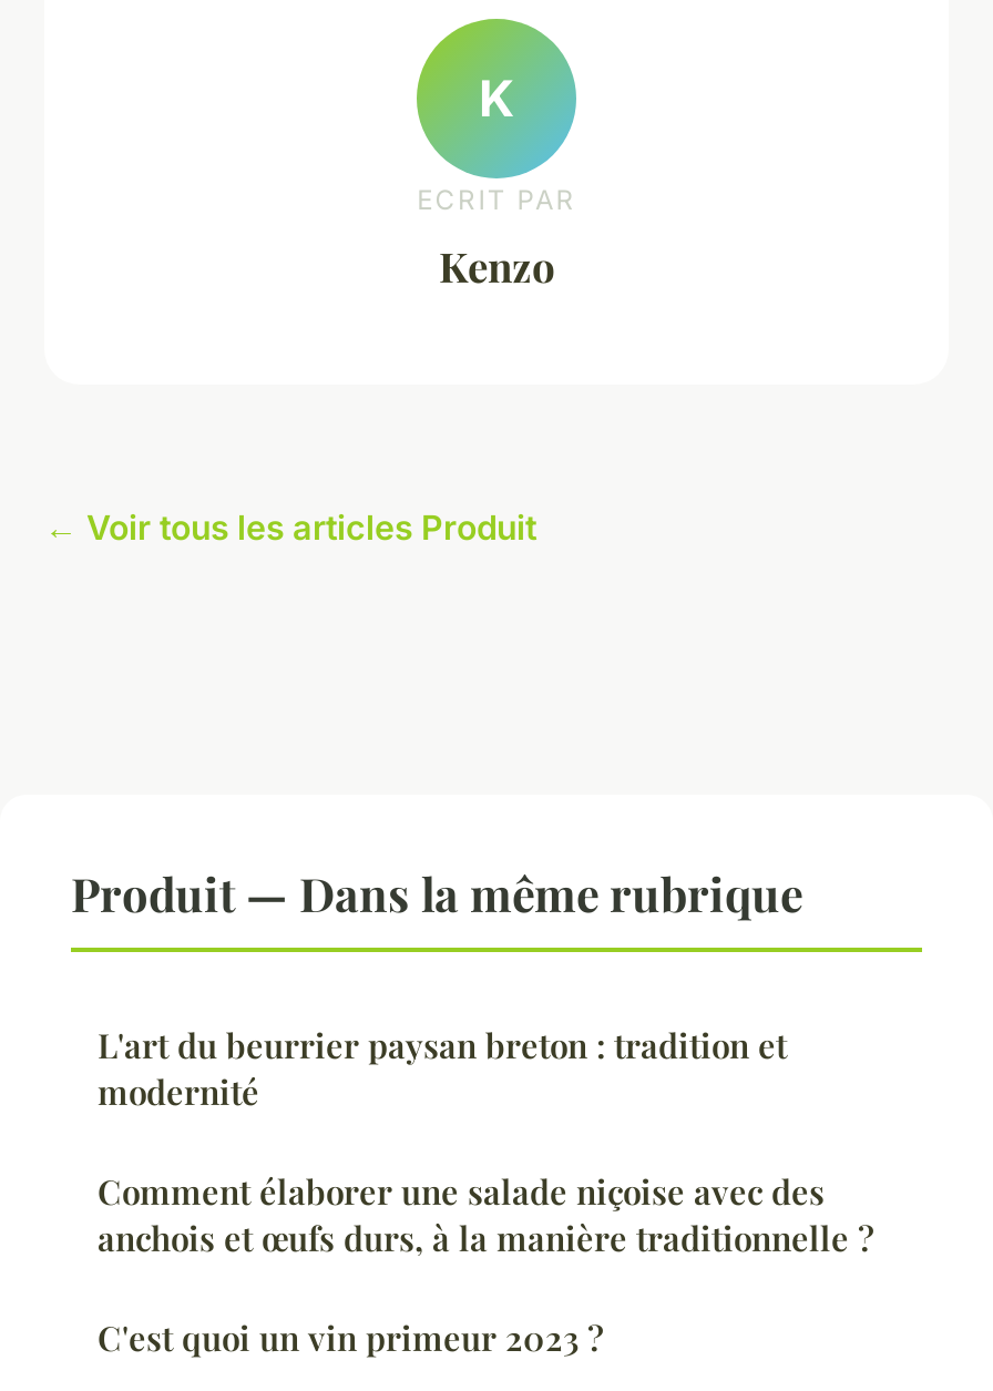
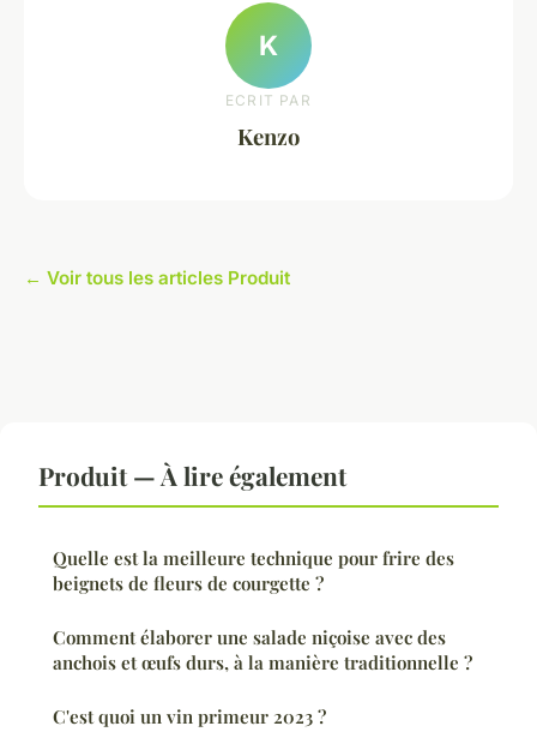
- Produit — Dans la même rubrique
+ Produit — À lire également

- L'art du beurrier paysan breton : tradition et
- modernité
+ Quelle est la meilleure technique pour frire des
+ beignets de fleurs de courgette ?
